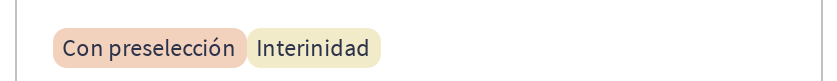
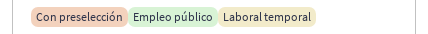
- Interinidad
+ Empleo público
+ Laboral temporal
